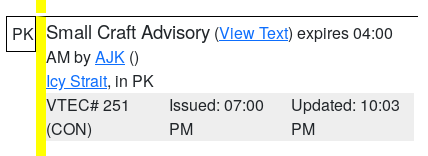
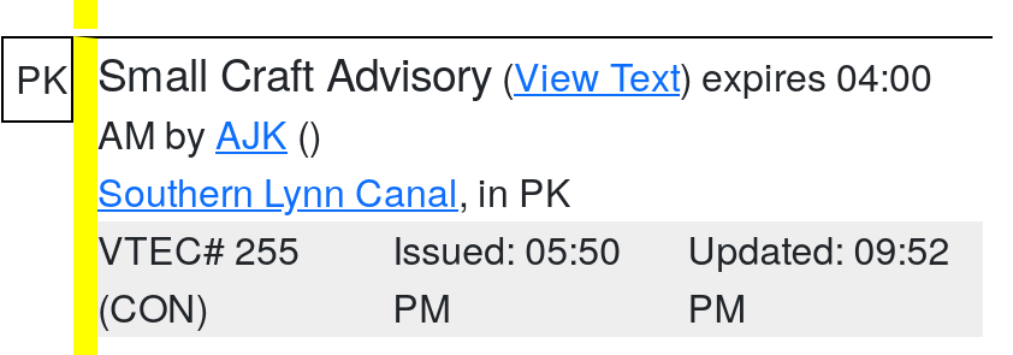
- Icy Strait, in PK
- VTEC# 251
+ Southern Lynn Canal, in PK
+ VTEC# 255

- Issued: 07:00
+ Issued: 05:50

- Updated: 10:03
+ Updated: 09:52
